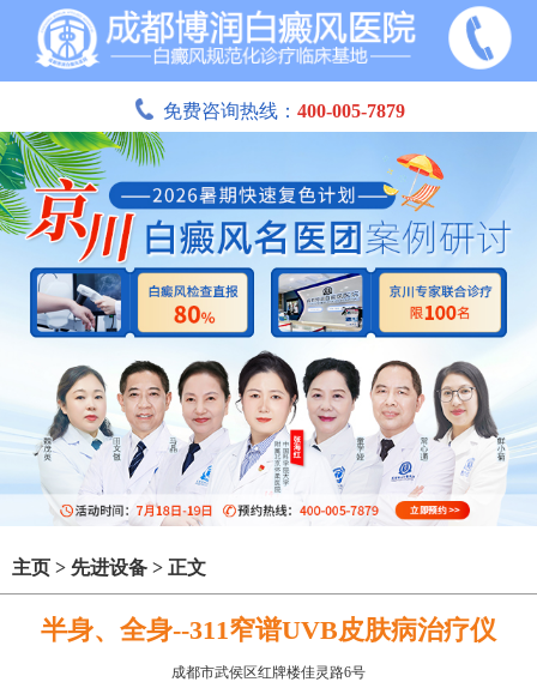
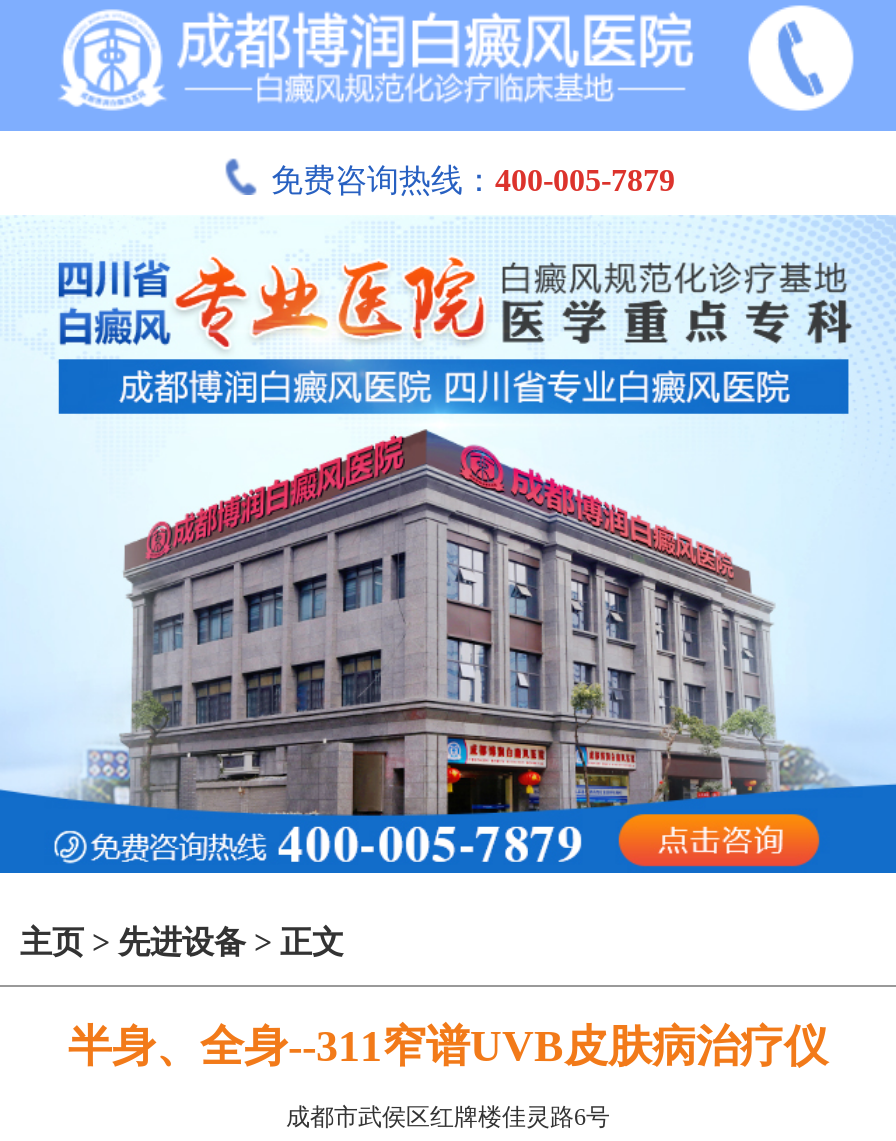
- [image]
+ [image]
